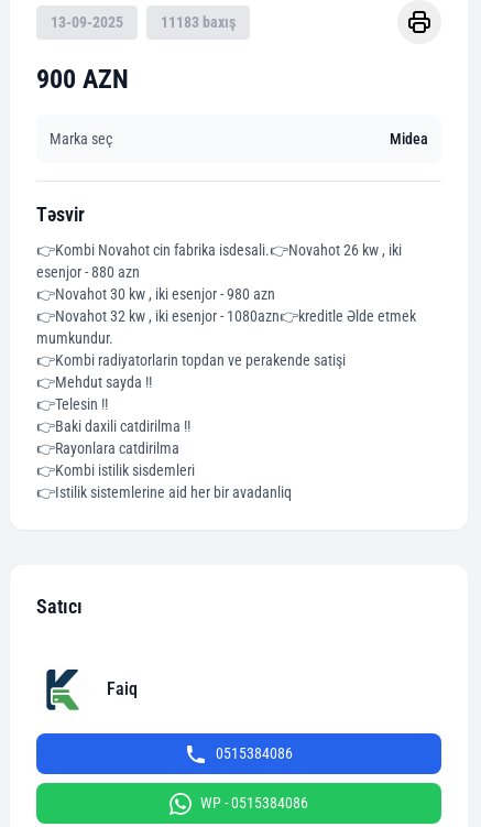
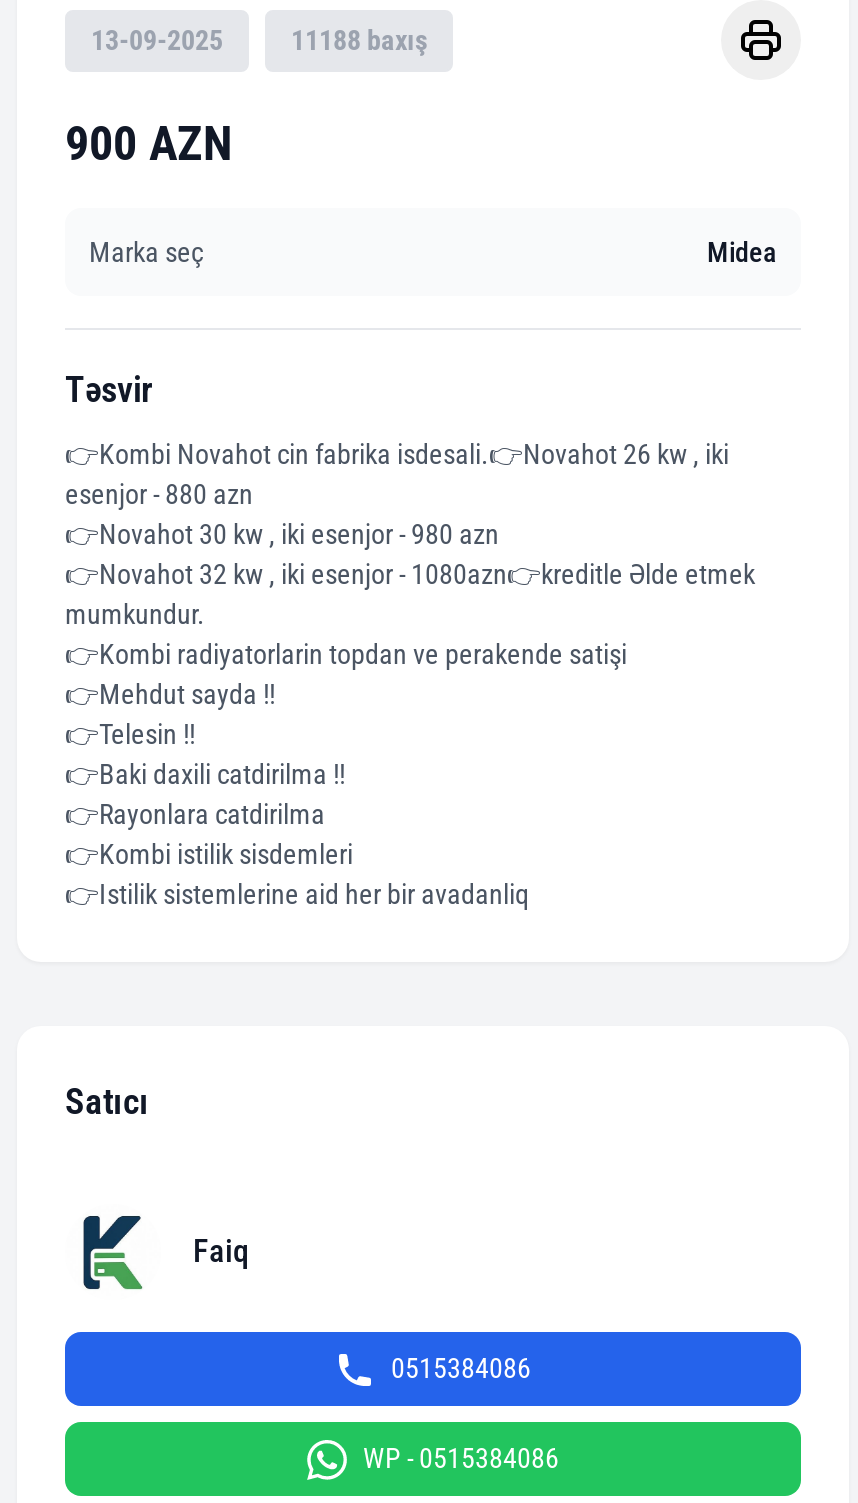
- 11183 baxış
+ 11188 baxış
